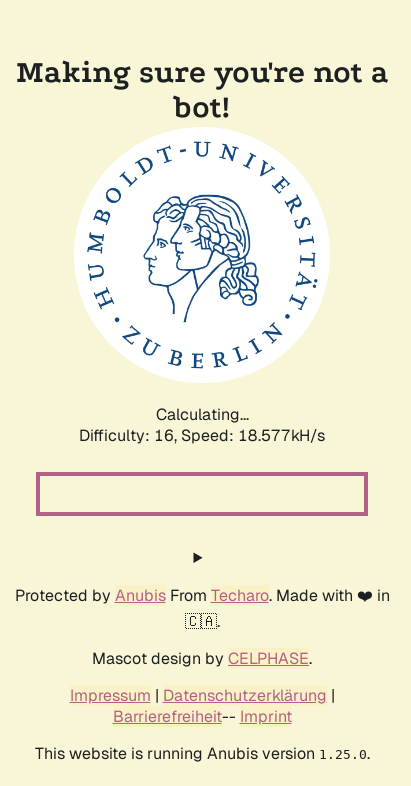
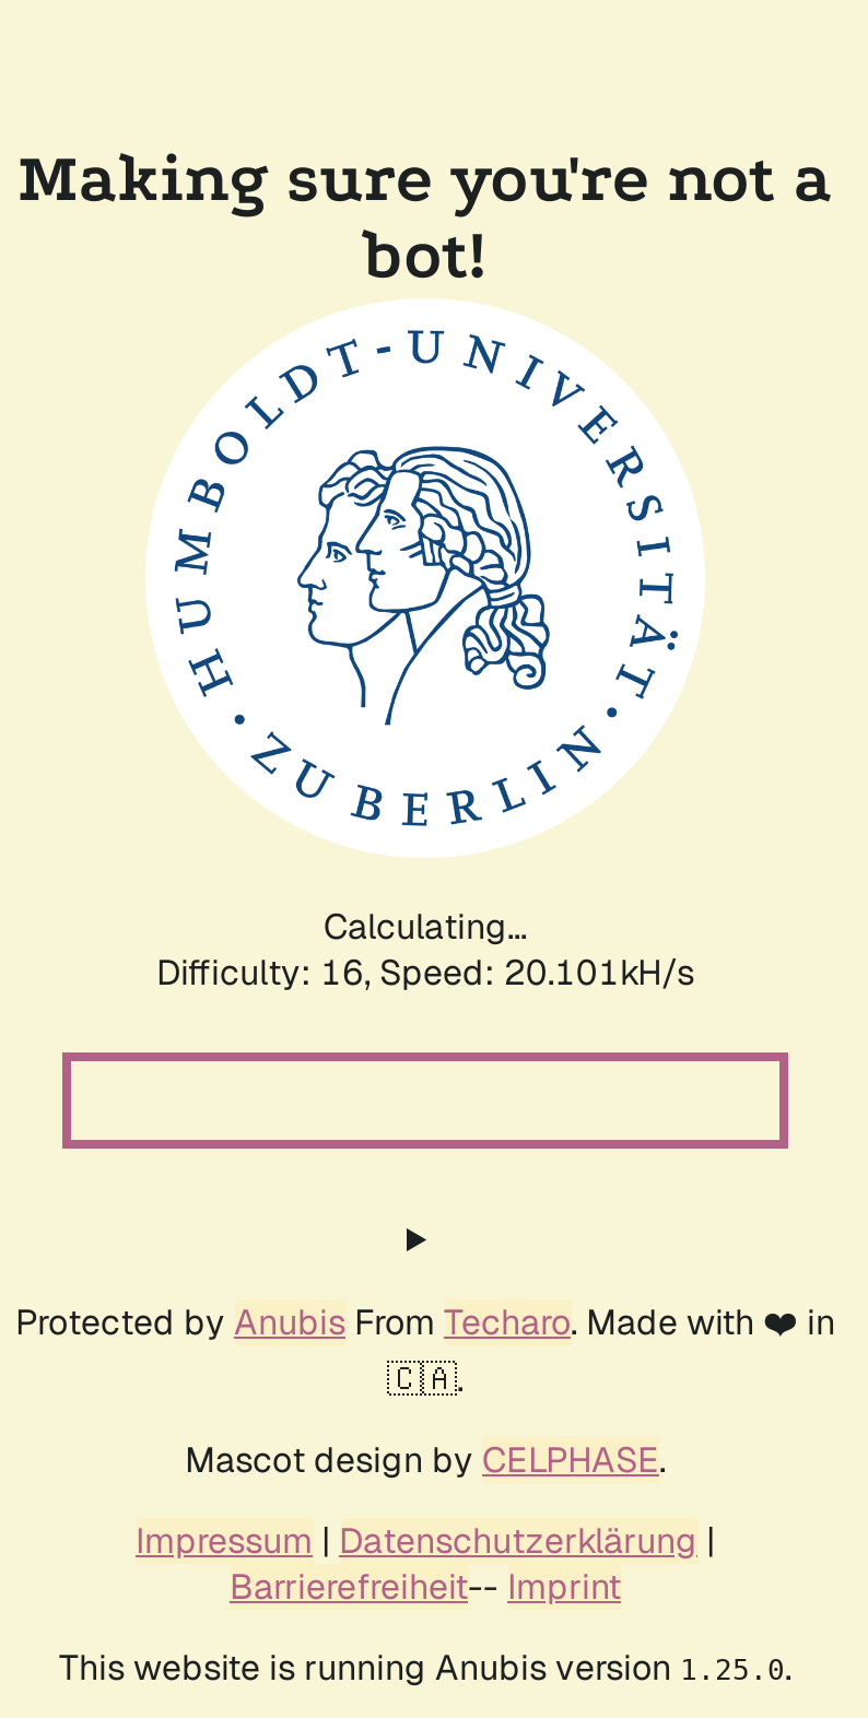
- Difficulty: 16, Speed: 18.577kH/s
+ Difficulty: 16, Speed: 20.101kH/s
